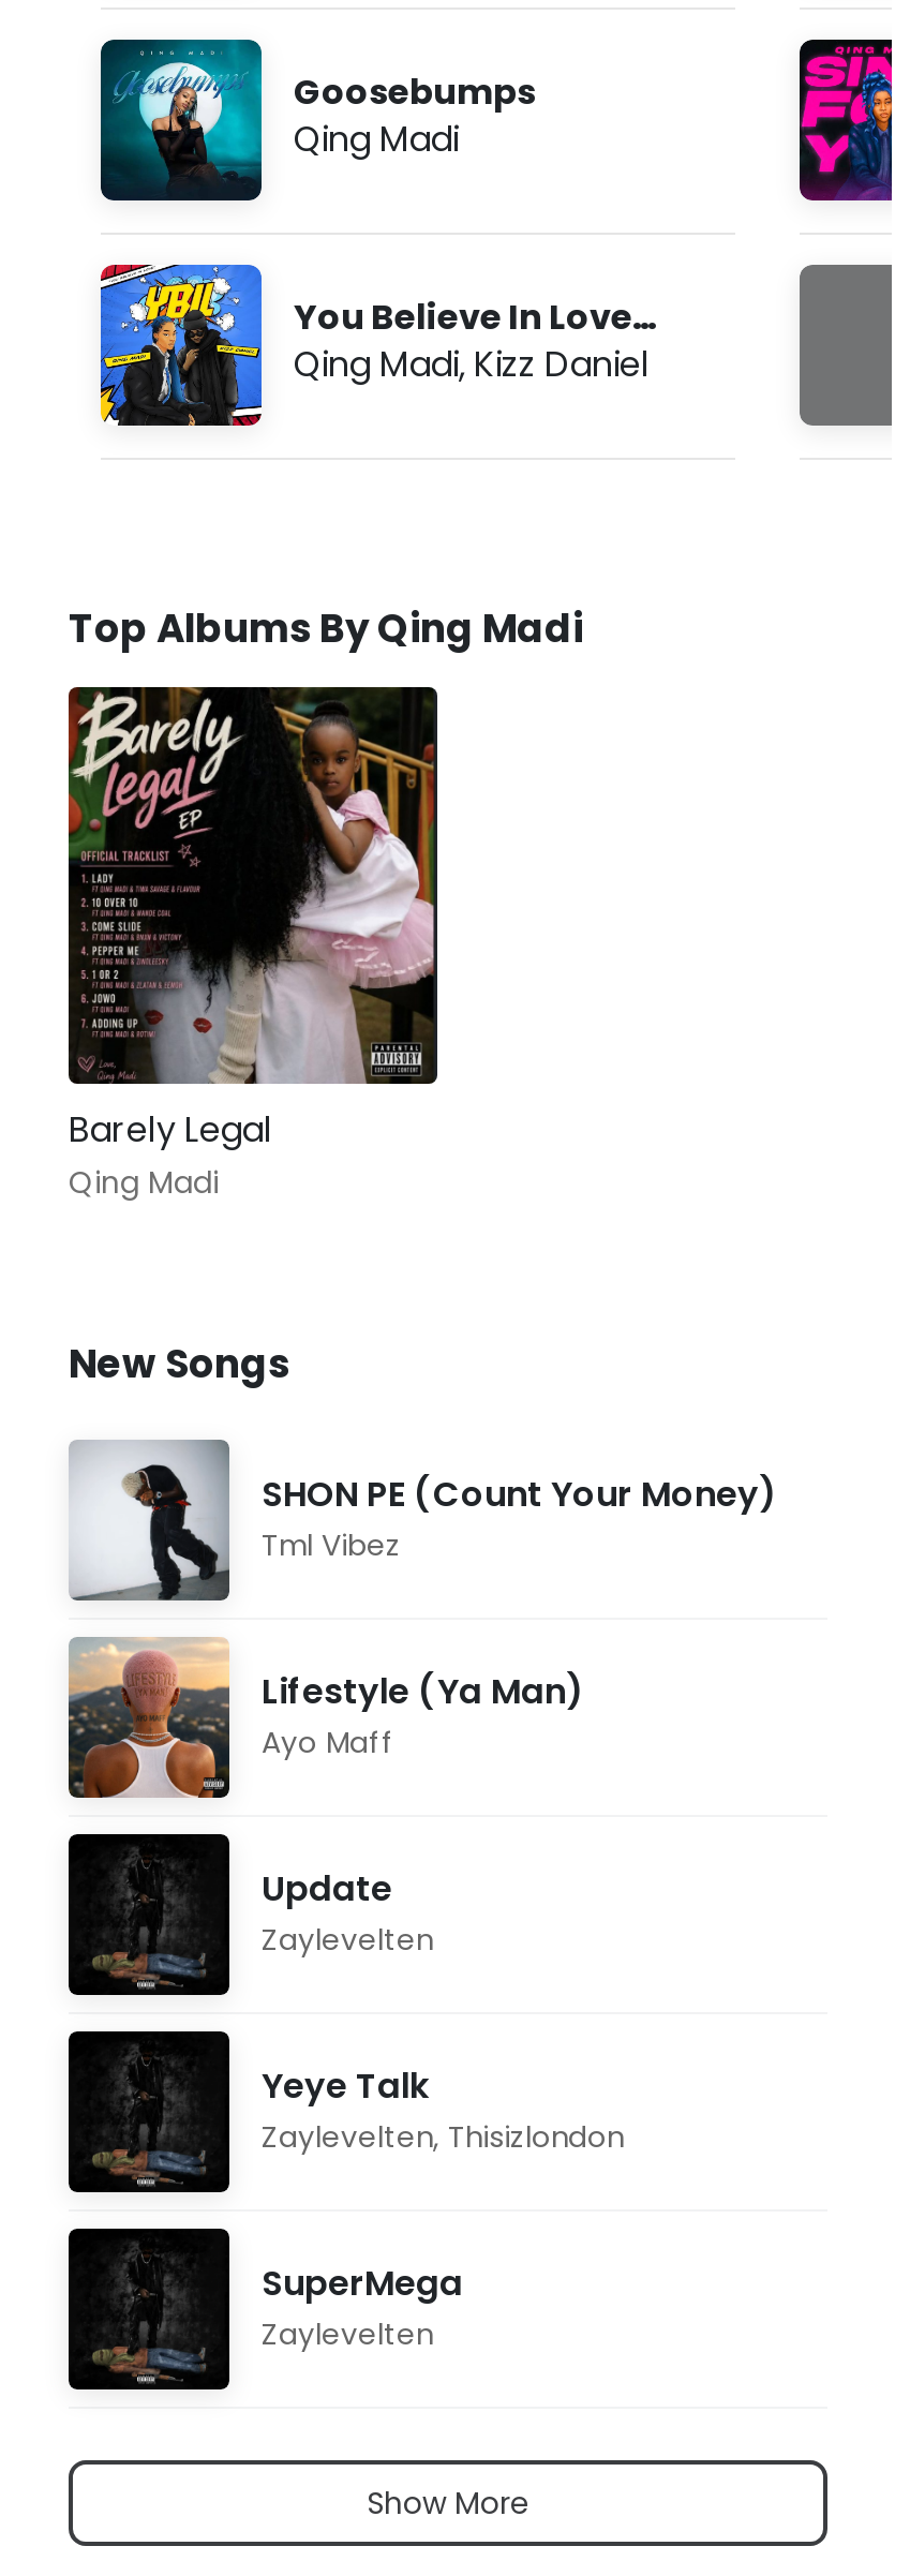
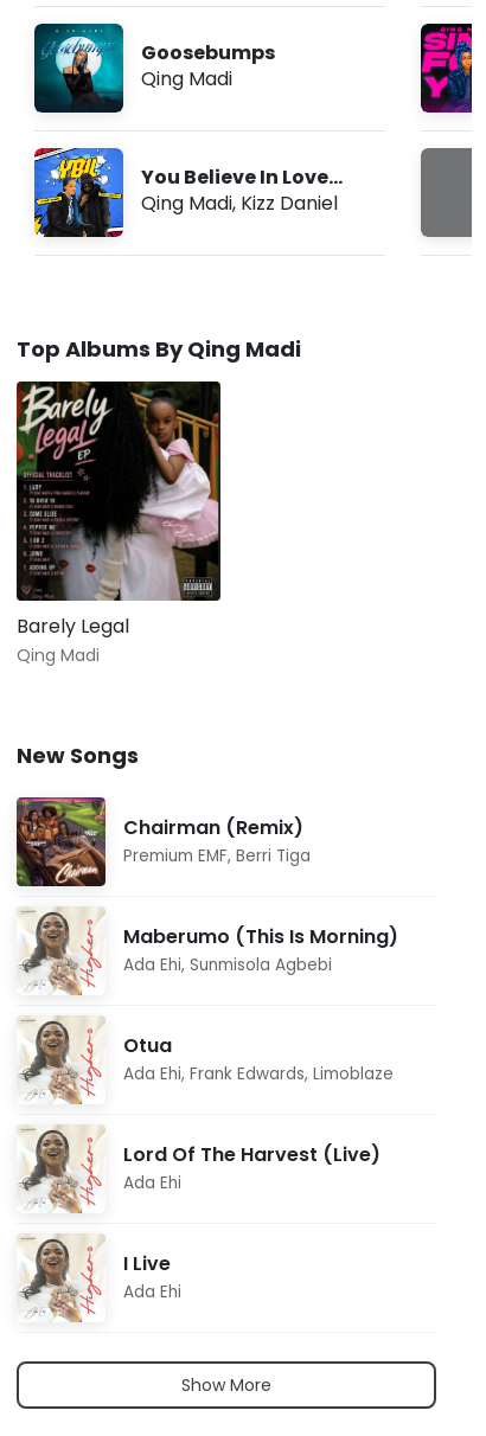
- [image]
- SHON PE (Count Your Money)
- Tml Vibez
+ [image]
+ Chairman (Remix)
+ Premium EMF, Berri Tiga

- [image]
- Lifestyle (Ya Man)
- Ayo Maff
+ [image]
+ Maberumo (This Is Morning)
+ Ada Ehi, Sunmisola Agbebi

- [image]
- Update
- Zaylevelten
+ [image]
+ Otua
+ Ada Ehi, Frank Edwards, Limoblaze

- [image]
- Yeye Talk
- Zaylevelten, Thisizlondon
+ [image]
+ Lord Of The Harvest (Live)
+ Ada Ehi

- [image]
- SuperMega
- Zaylevelten
+ [image]
+ I Live
+ Ada Ehi
